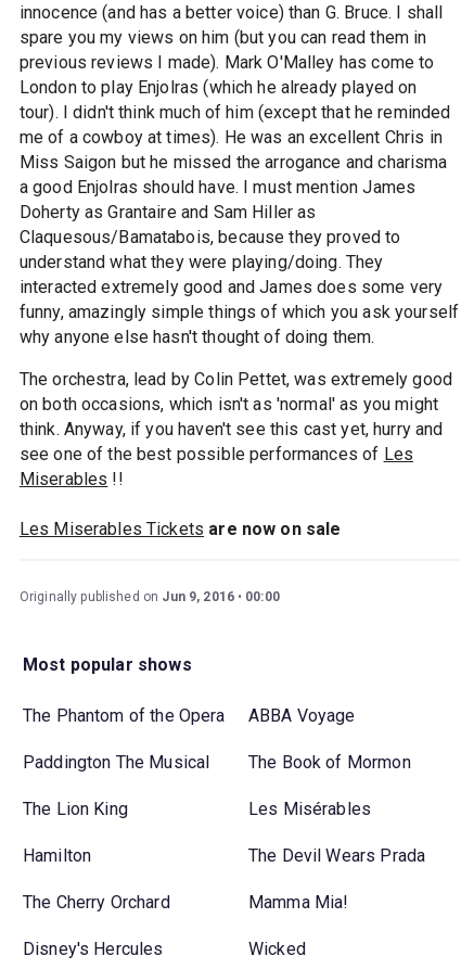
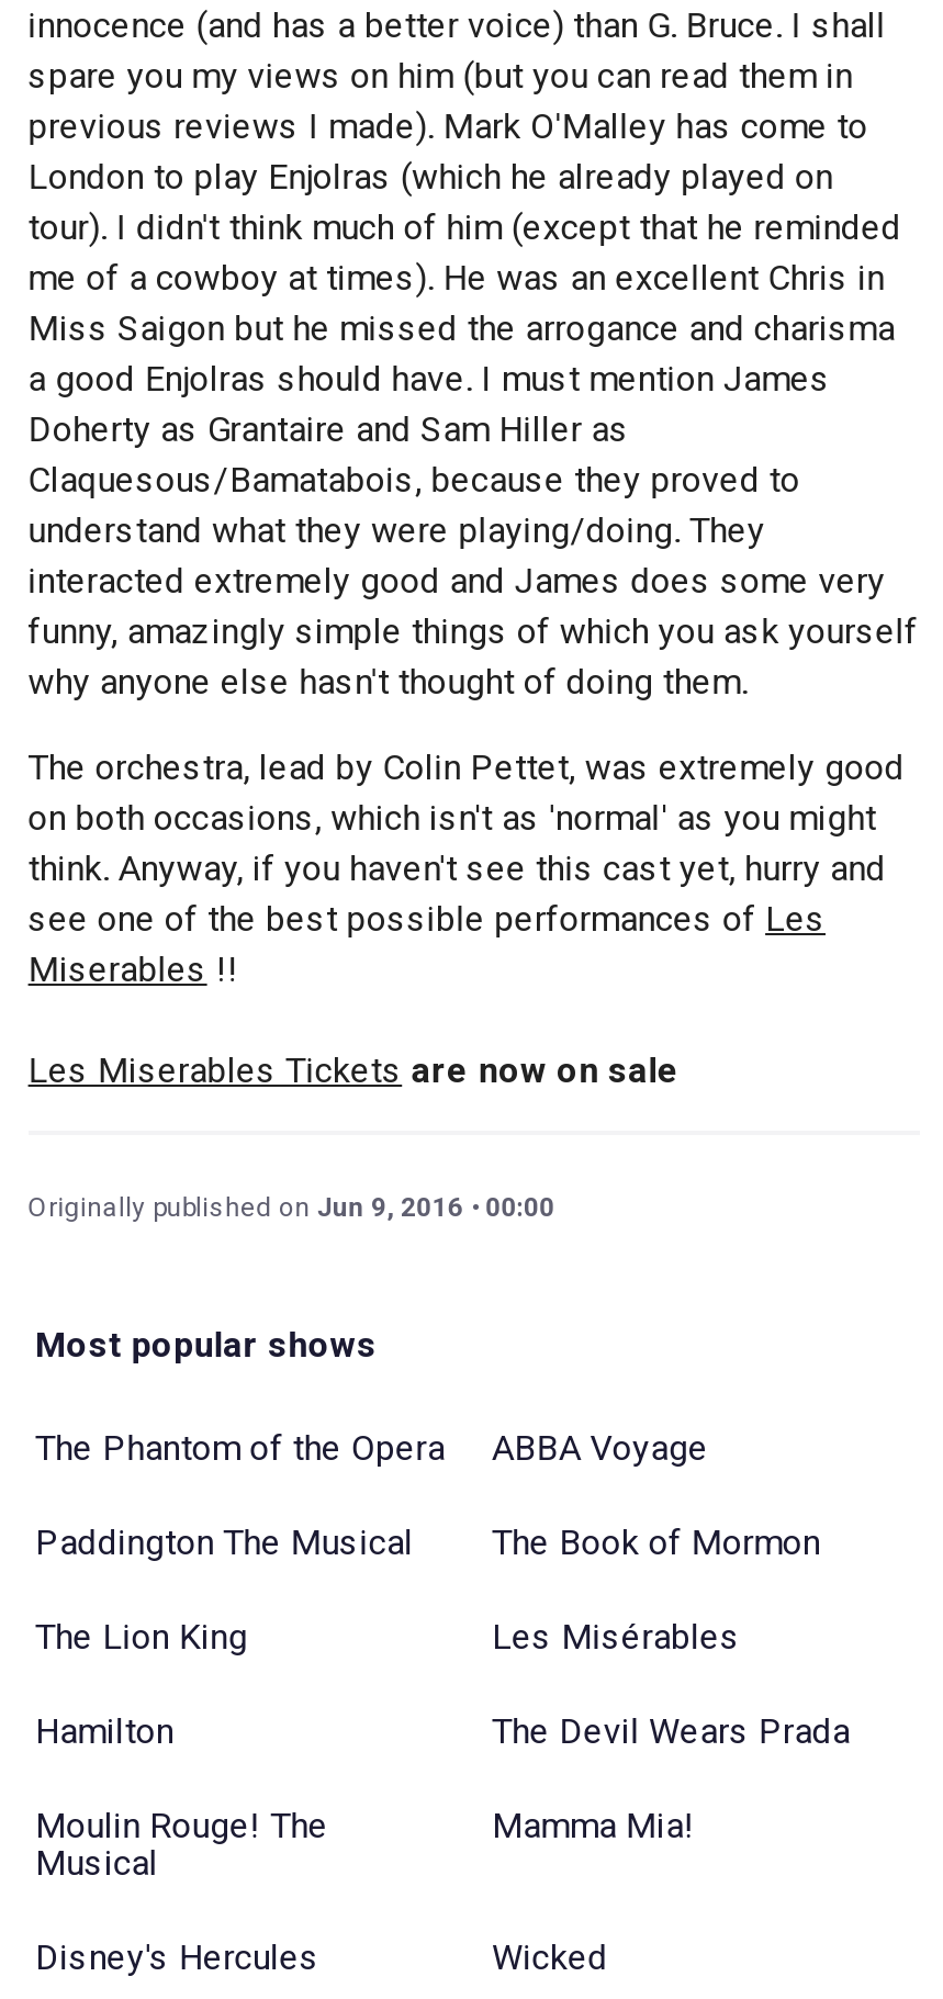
- The Cherry Orchard
+ Moulin Rouge! The
+ Musical
